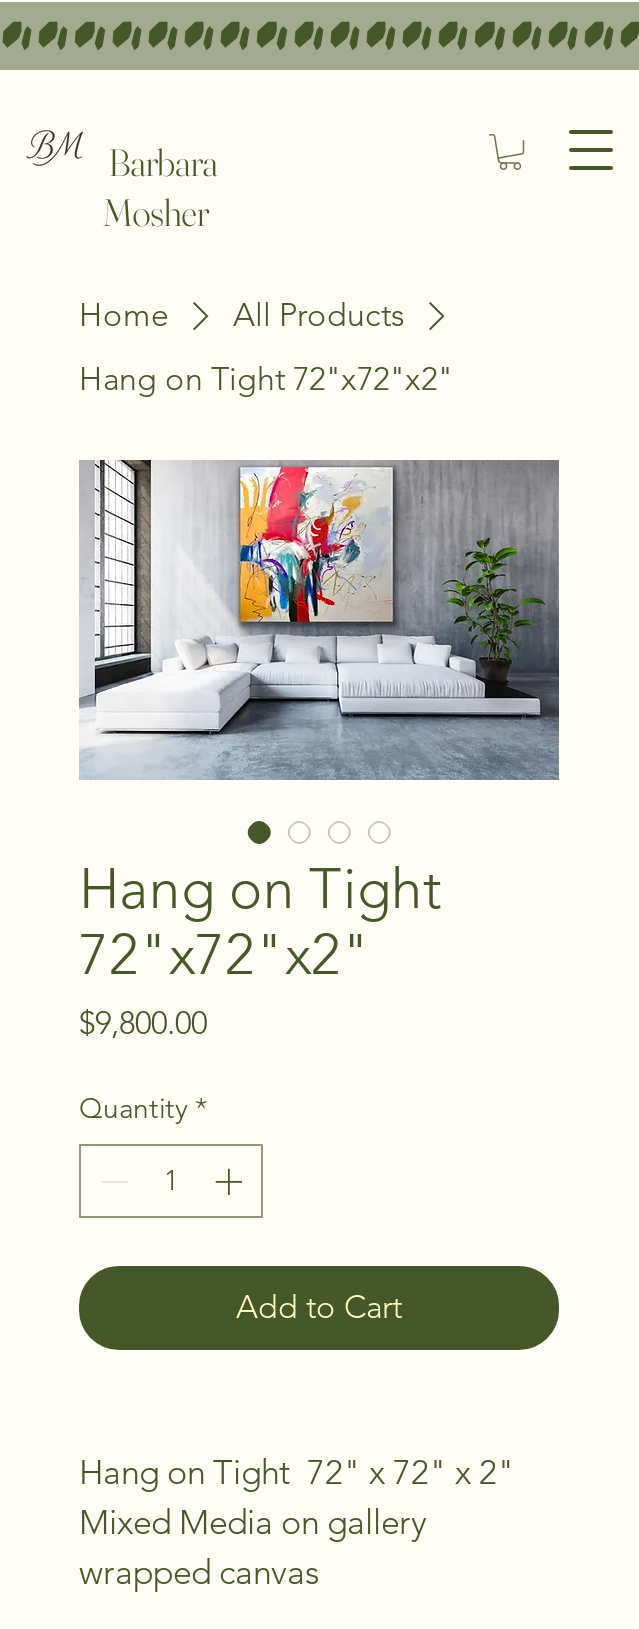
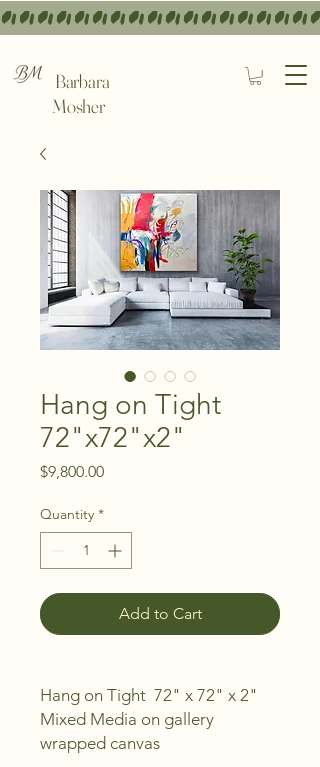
- Home
- All Products
- Hang on Tight 72"x72"x2"
